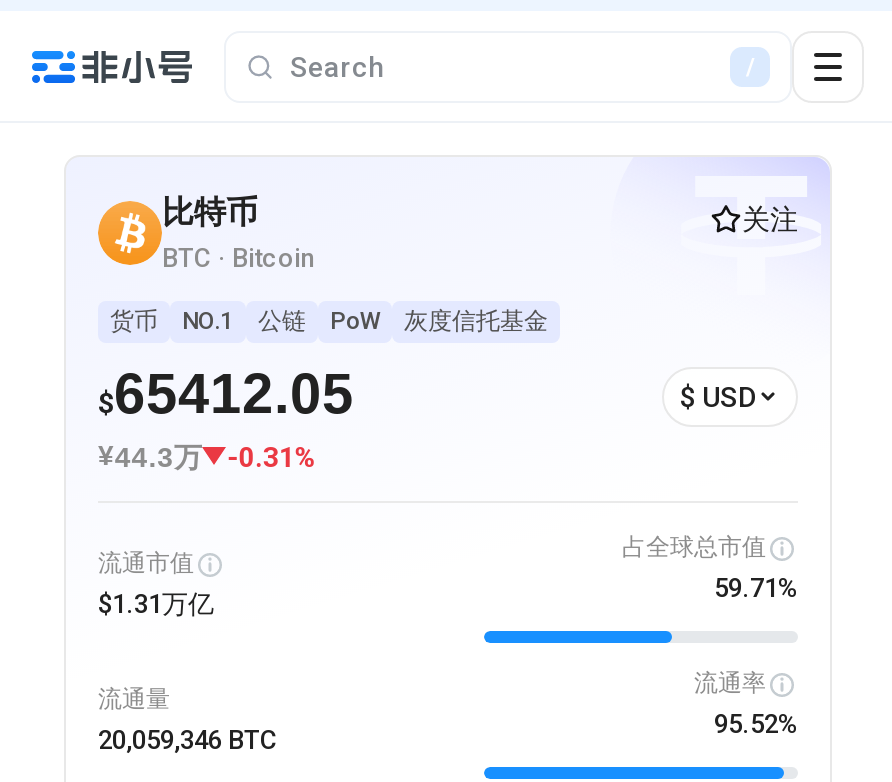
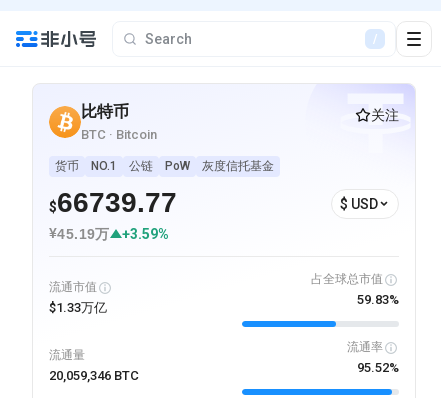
- $65412.05
+ $66739.77

- ¥44.3万
+ ¥45.19万

- -0.31%
+ +3.59%

- 59.71%
+ 59.83%

- $1.31万亿
+ $1.33万亿
